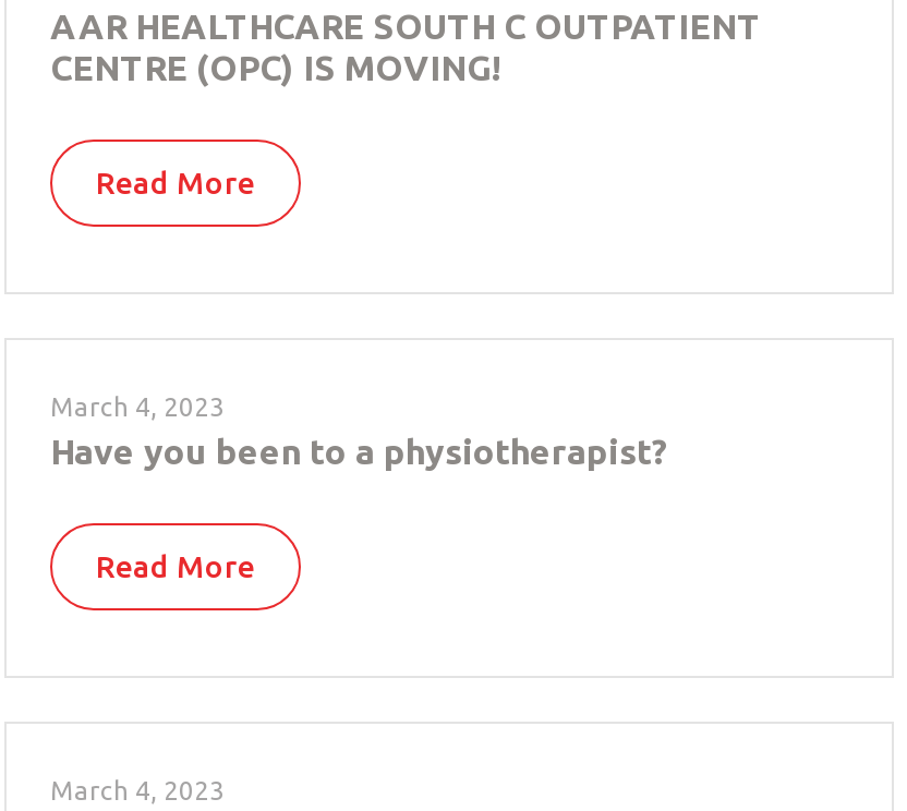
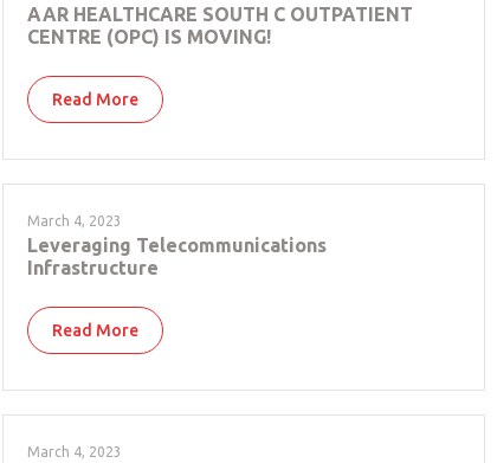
- Have you been to a physiotherapist?
+ Leveraging Telecommunications
+ Infrastructure
